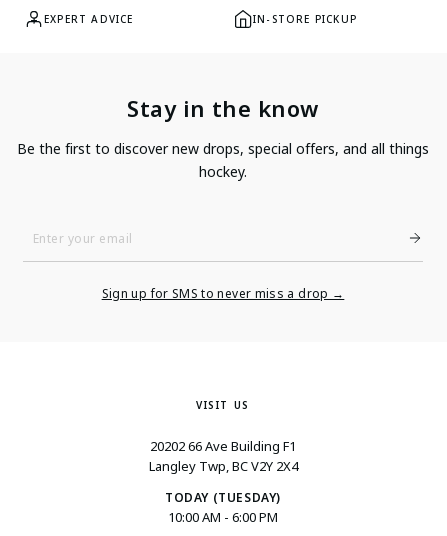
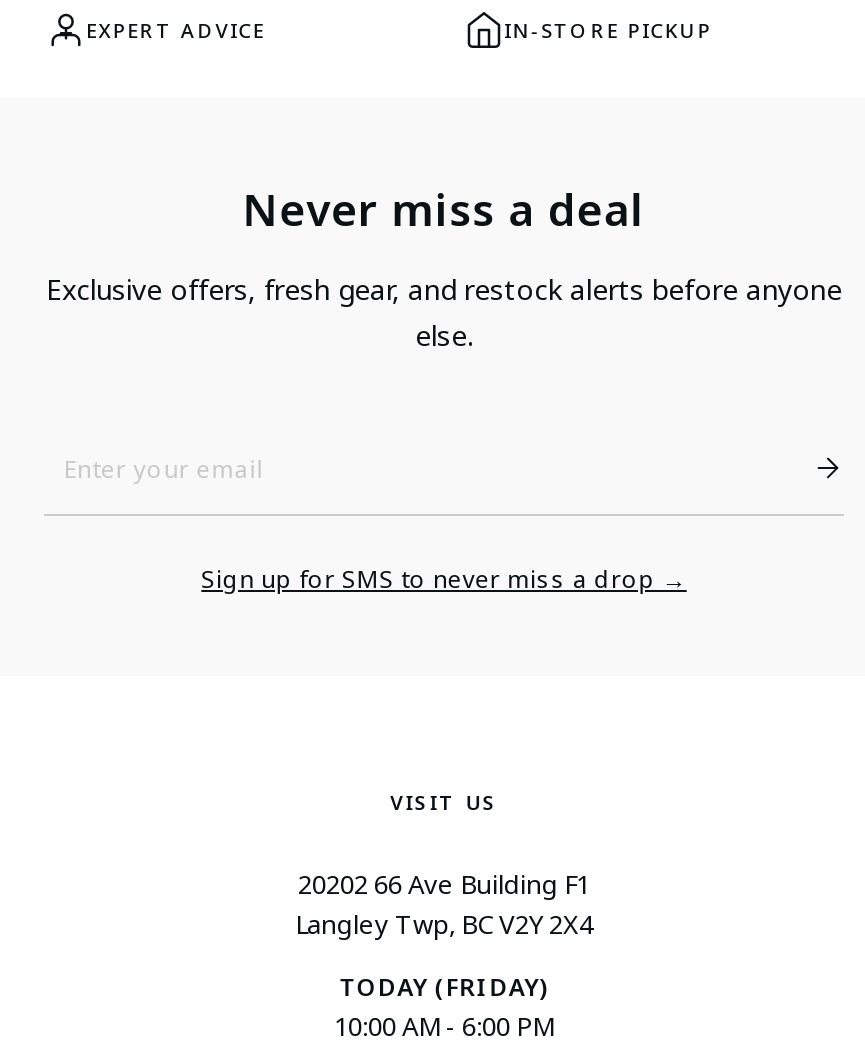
- Stay in the know
+ Never miss a deal

- Be the first to discover new drops, special offers, and all things
- hockey.
+ Exclusive offers, fresh gear, and restock alerts before anyone
+ else.

- TODAY (TUESDAY)
+ TODAY (FRIDAY)
